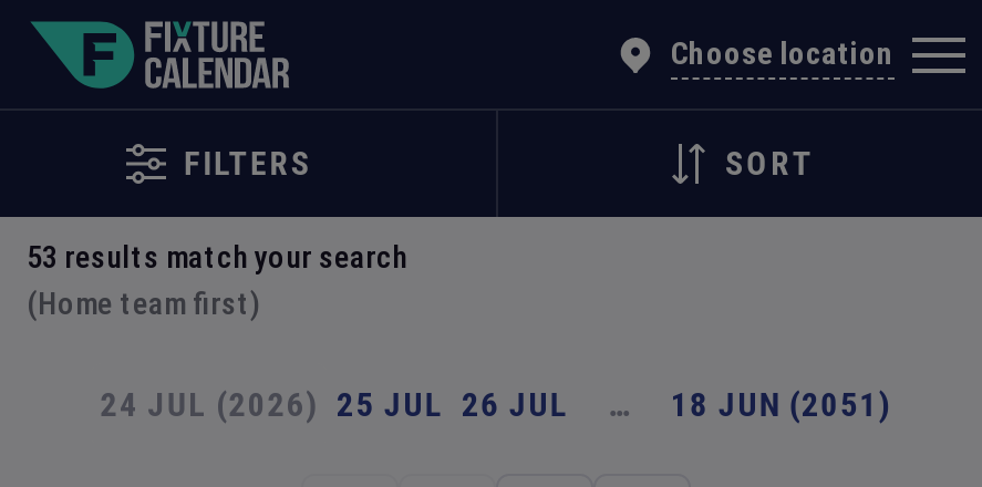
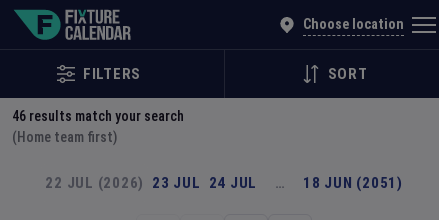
- 53 results match your search
+ 46 results match your search

- 24 JUL (2026) 25 JUL 26 JUL
+ 22 JUL (2026) 23 JUL 24 JUL
